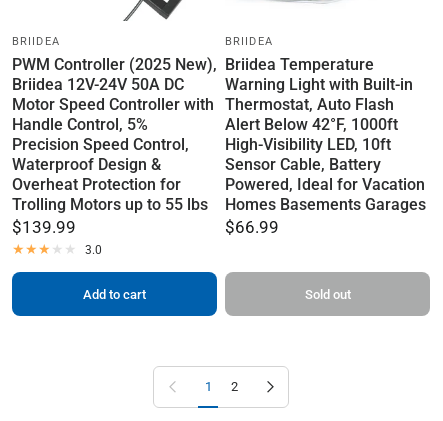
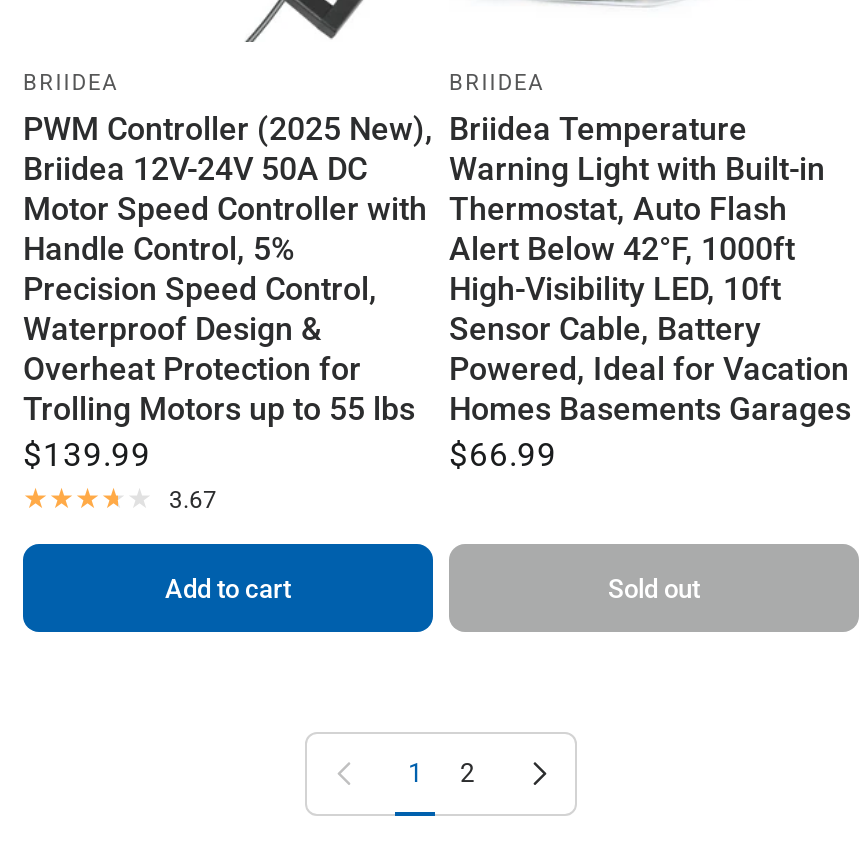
- 3.0
+ 3.67
